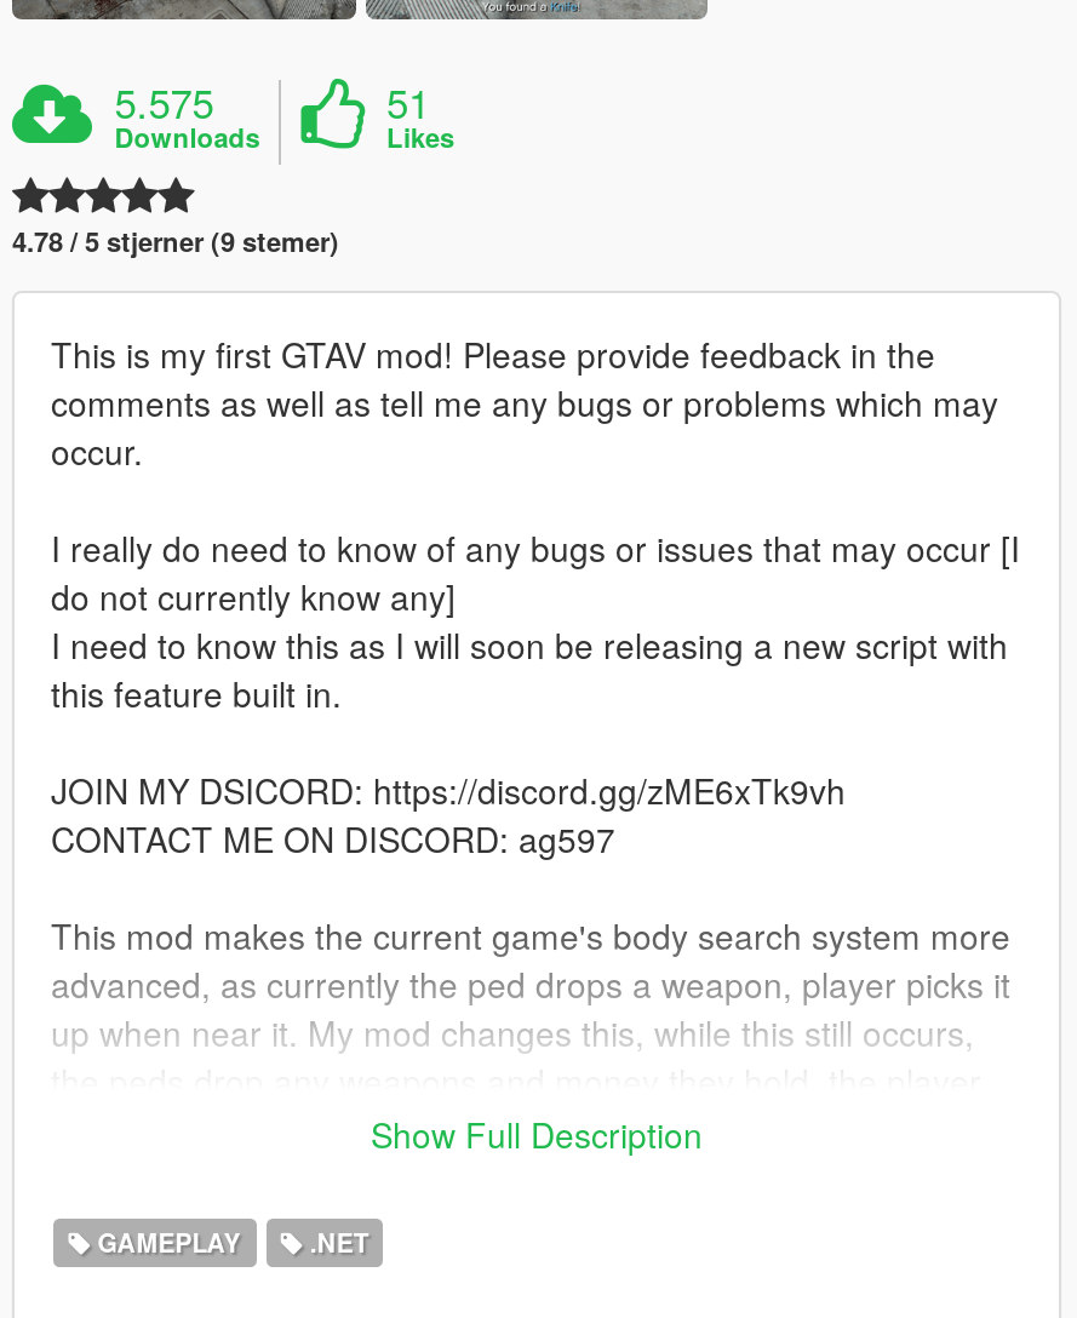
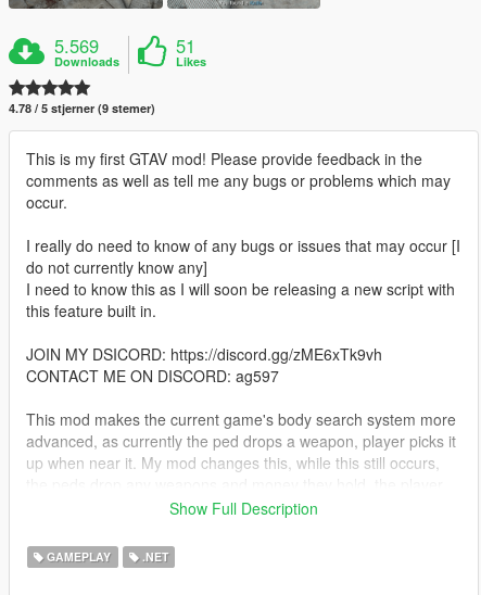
- 5.575
+ 5.569
